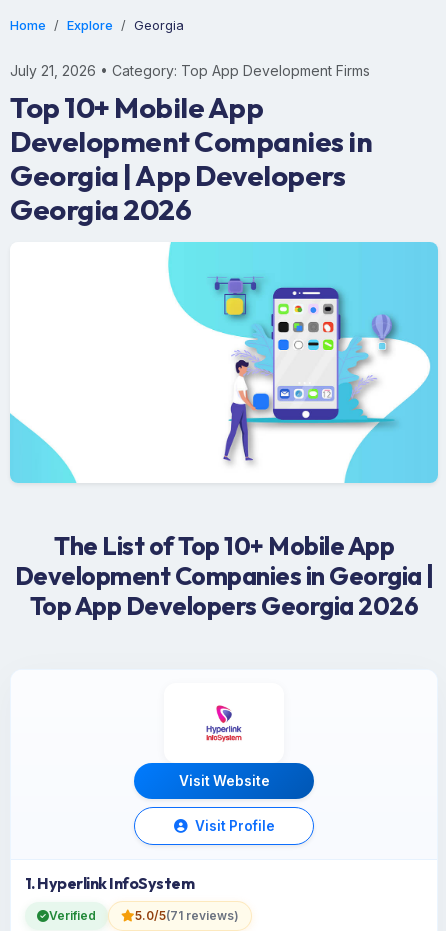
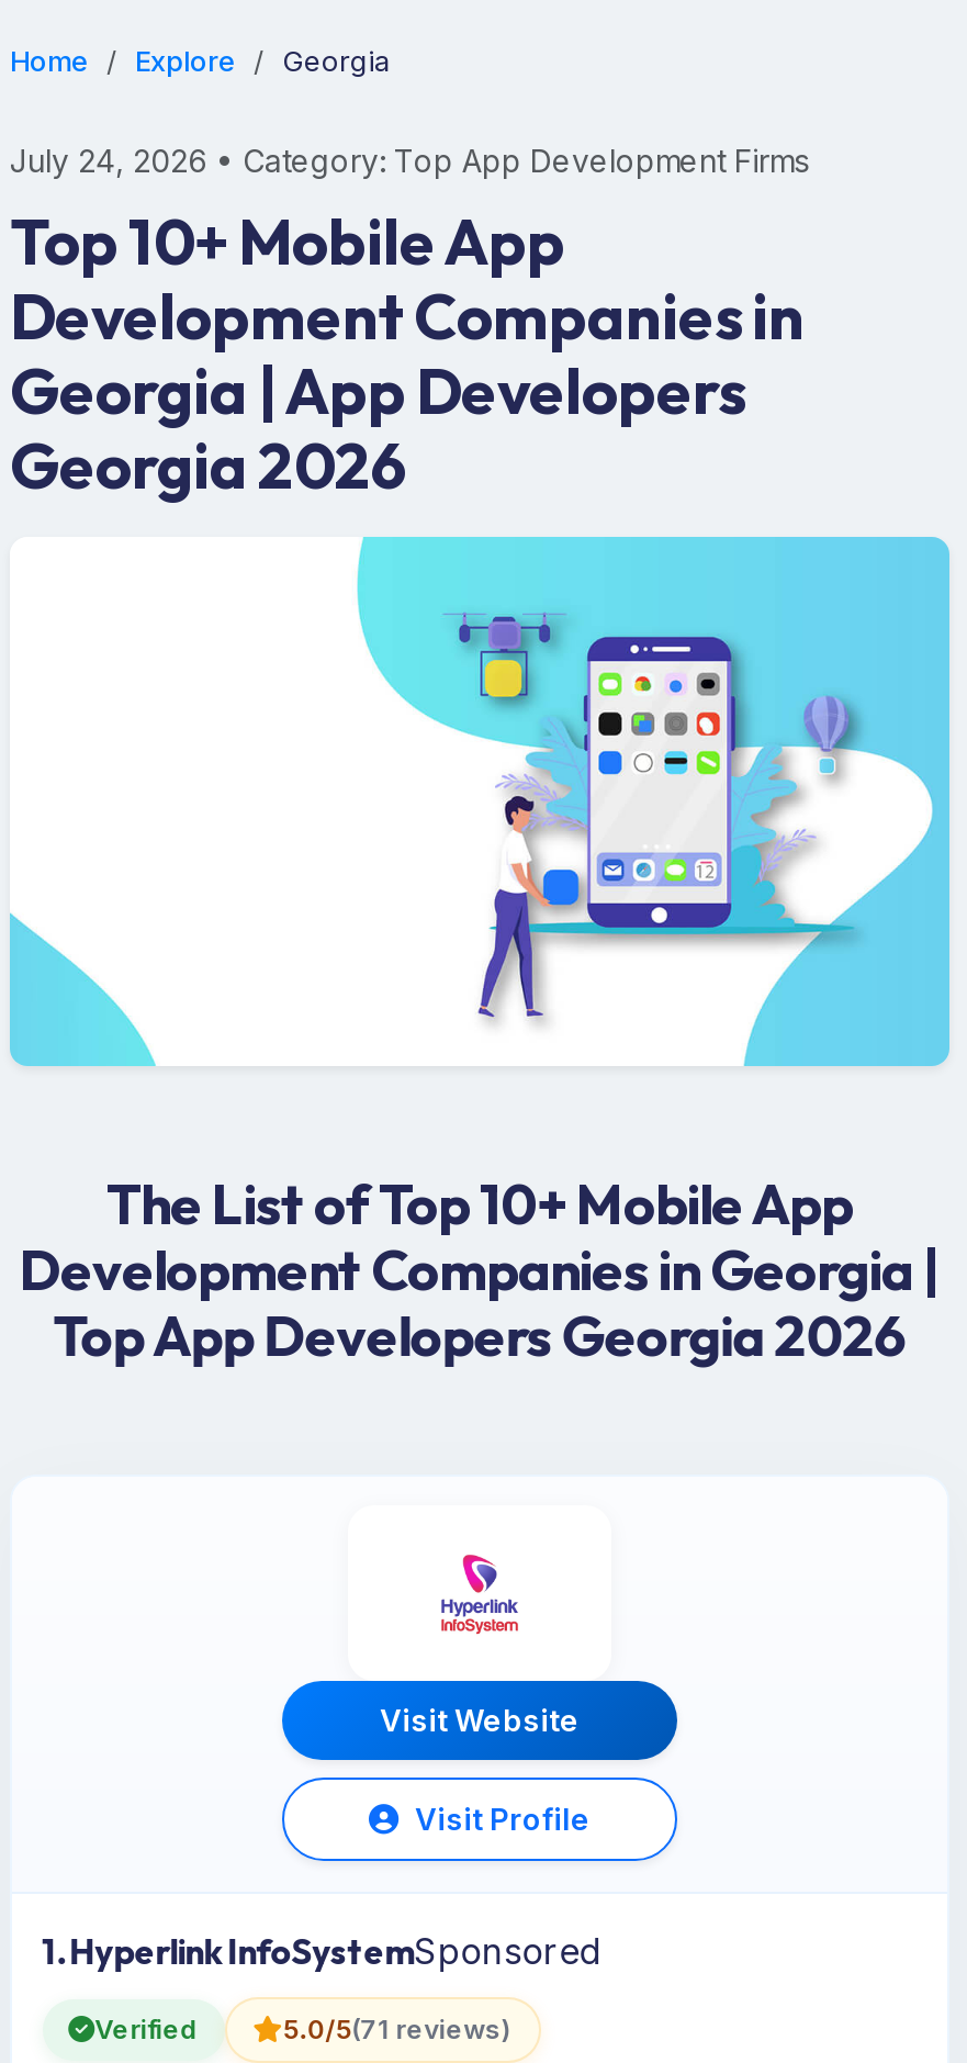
- July 21, 2026 • Category: Top App Development Firms
+ July 24, 2026 • Category: Top App Development Firms

- 1. Hyperlink InfoSystem
+ 1. Hyperlink InfoSystemSponsored
